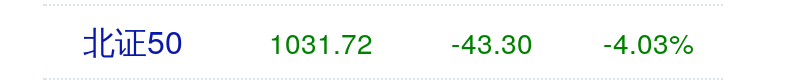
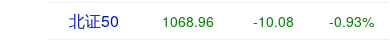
- 1031.72
+ 1068.96

- -43.30
+ -10.08

- -4.03%
+ -0.93%
